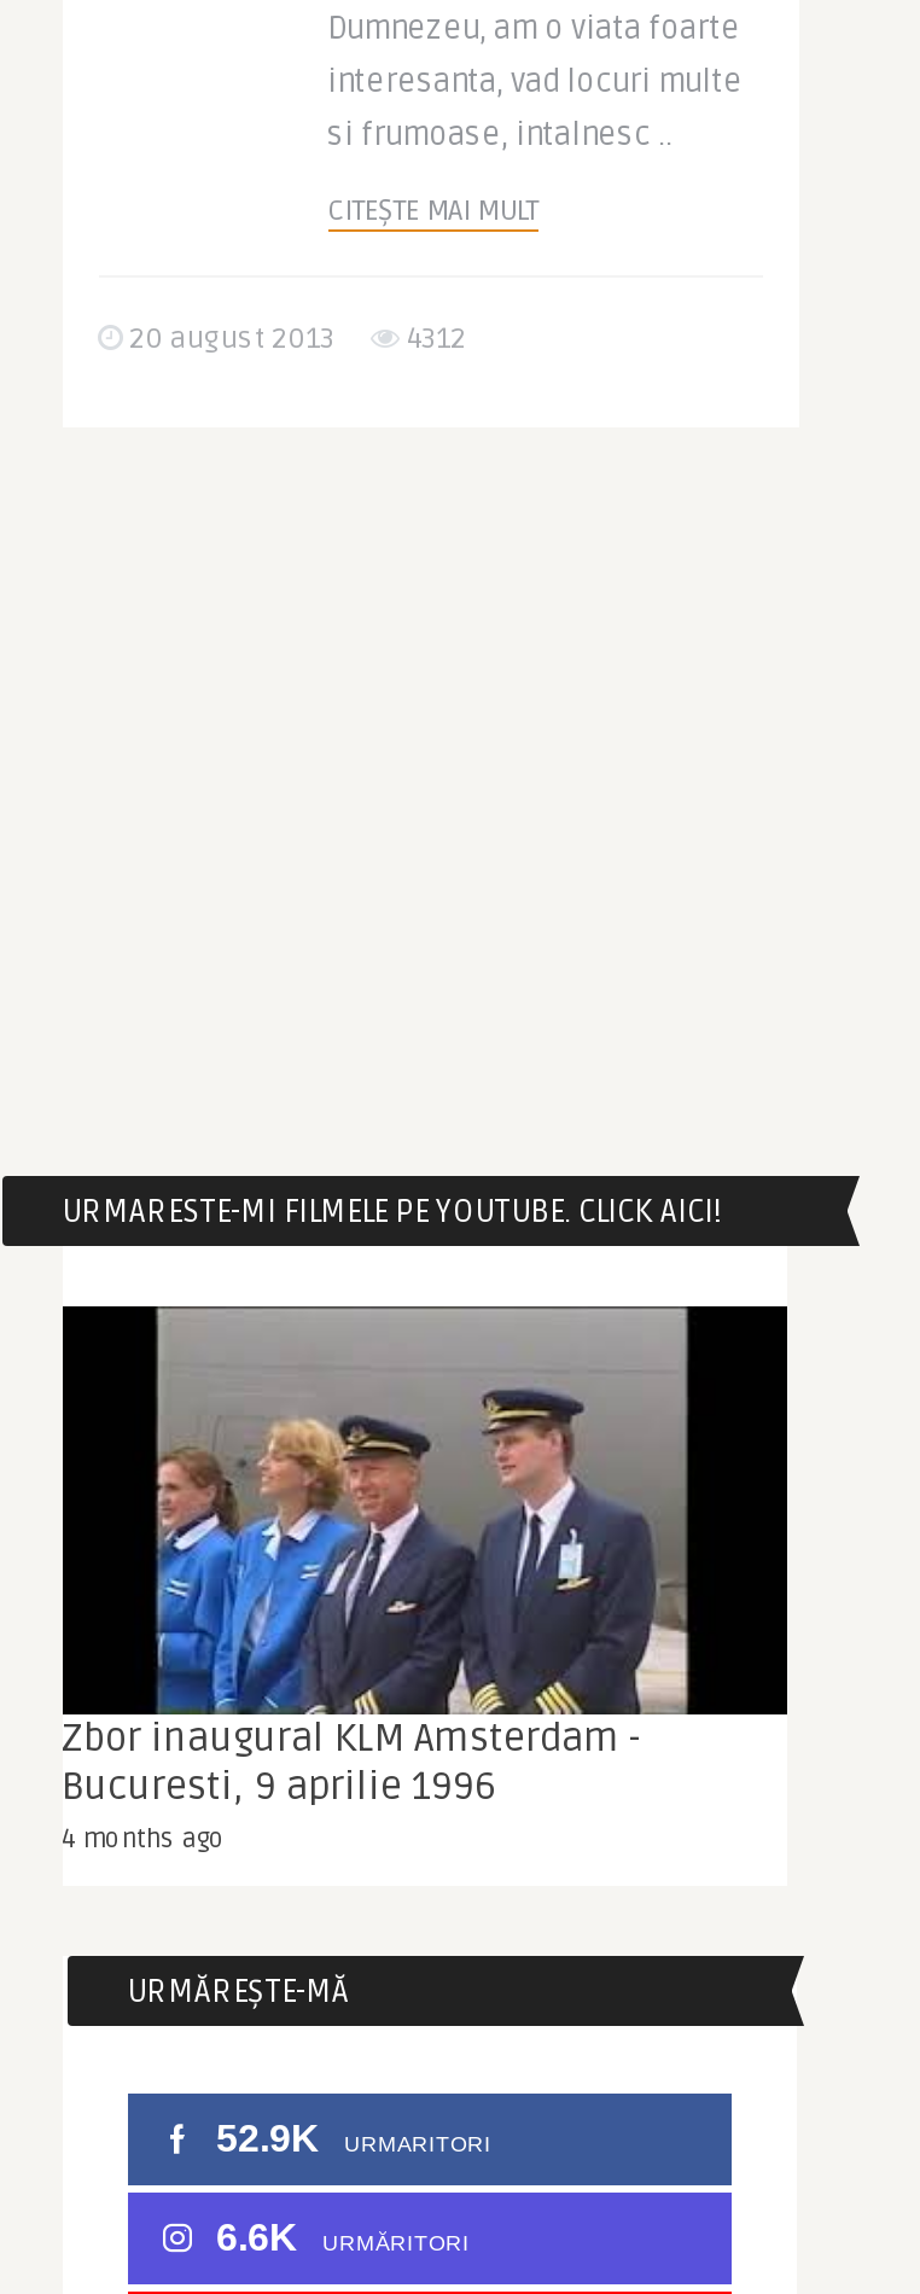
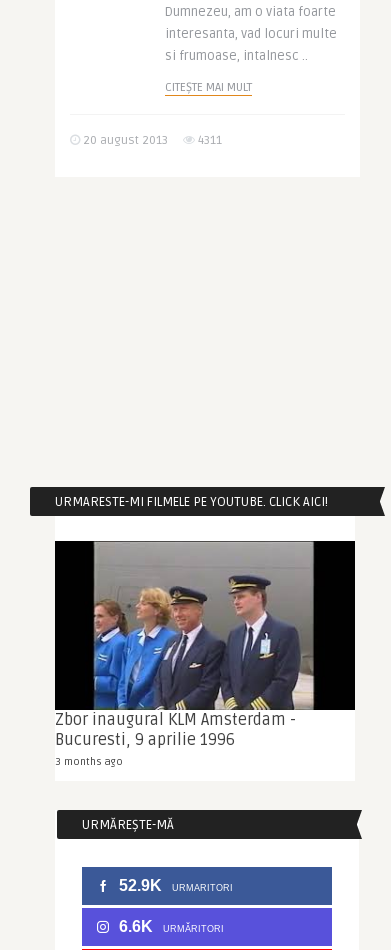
- 20 august 2013 4312
+ 20 august 2013 4311

- 4 months ago
+ 3 months ago
